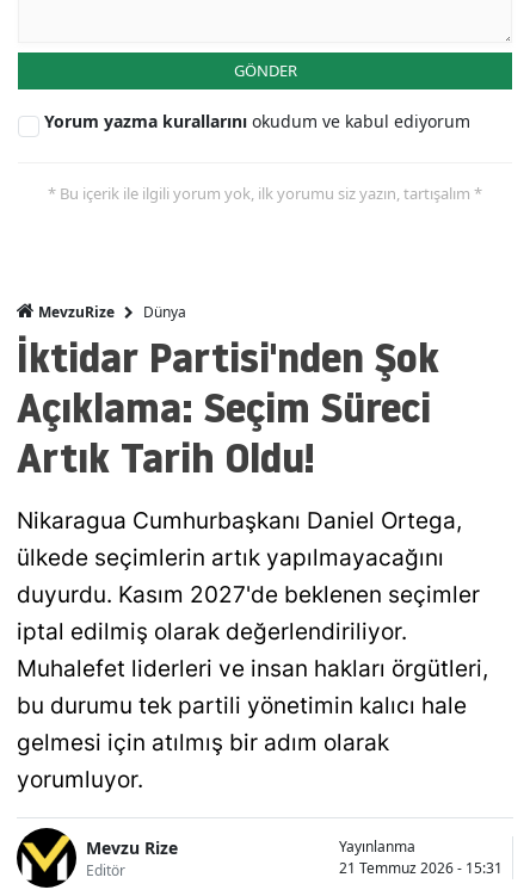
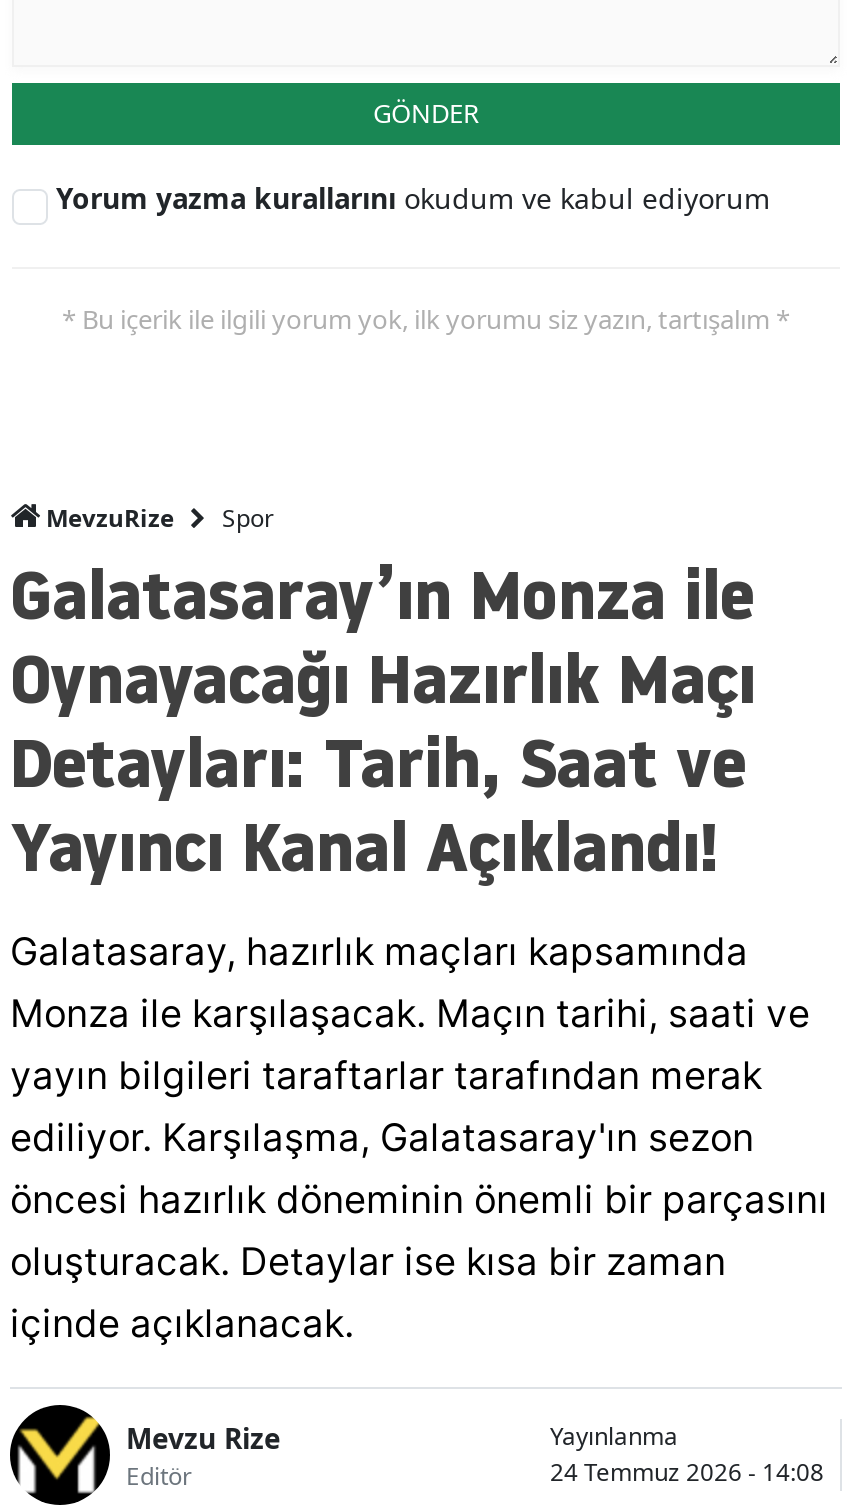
- Dünya
- İktidar Partisi'nden Şok
- Açıklama: Seçim Süreci
- Artık Tarih Oldu!
- Nikaragua Cumhurbaşkanı Daniel Ortega,
- ülkede seçimlerin artık yapılmayacağını
- duyurdu. Kasım 2027'de beklenen seçimler
- iptal edilmiş olarak değerlendiriliyor.
- Muhalefet liderleri ve insan hakları örgütleri,
- bu durumu tek partili yönetimin kalıcı hale
- gelmesi için atılmış bir adım olarak
- yorumluyor.
+ Spor
+ Galatasaray’ın Monza ile
+ Oynayacağı Hazırlık Maçı
+ Detayları: Tarih, Saat ve
+ Yayıncı Kanal Açıklandı!
+ Galatasaray, hazırlık maçları kapsamında
+ Monza ile karşılaşacak. Maçın tarihi, saati ve
+ yayın bilgileri taraftarlar tarafından merak
+ ediliyor. Karşılaşma, Galatasaray'ın sezon
+ öncesi hazırlık döneminin önemli bir parçasını
+ oluşturacak. Detaylar ise kısa bir zaman
+ içinde açıklanacak.

- 21 Temmuz 2026 - 15:31
+ 24 Temmuz 2026 - 14:08
